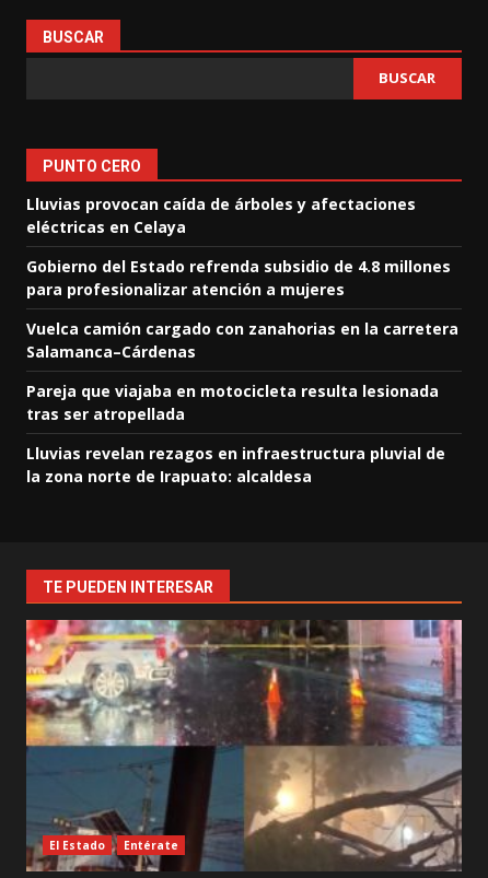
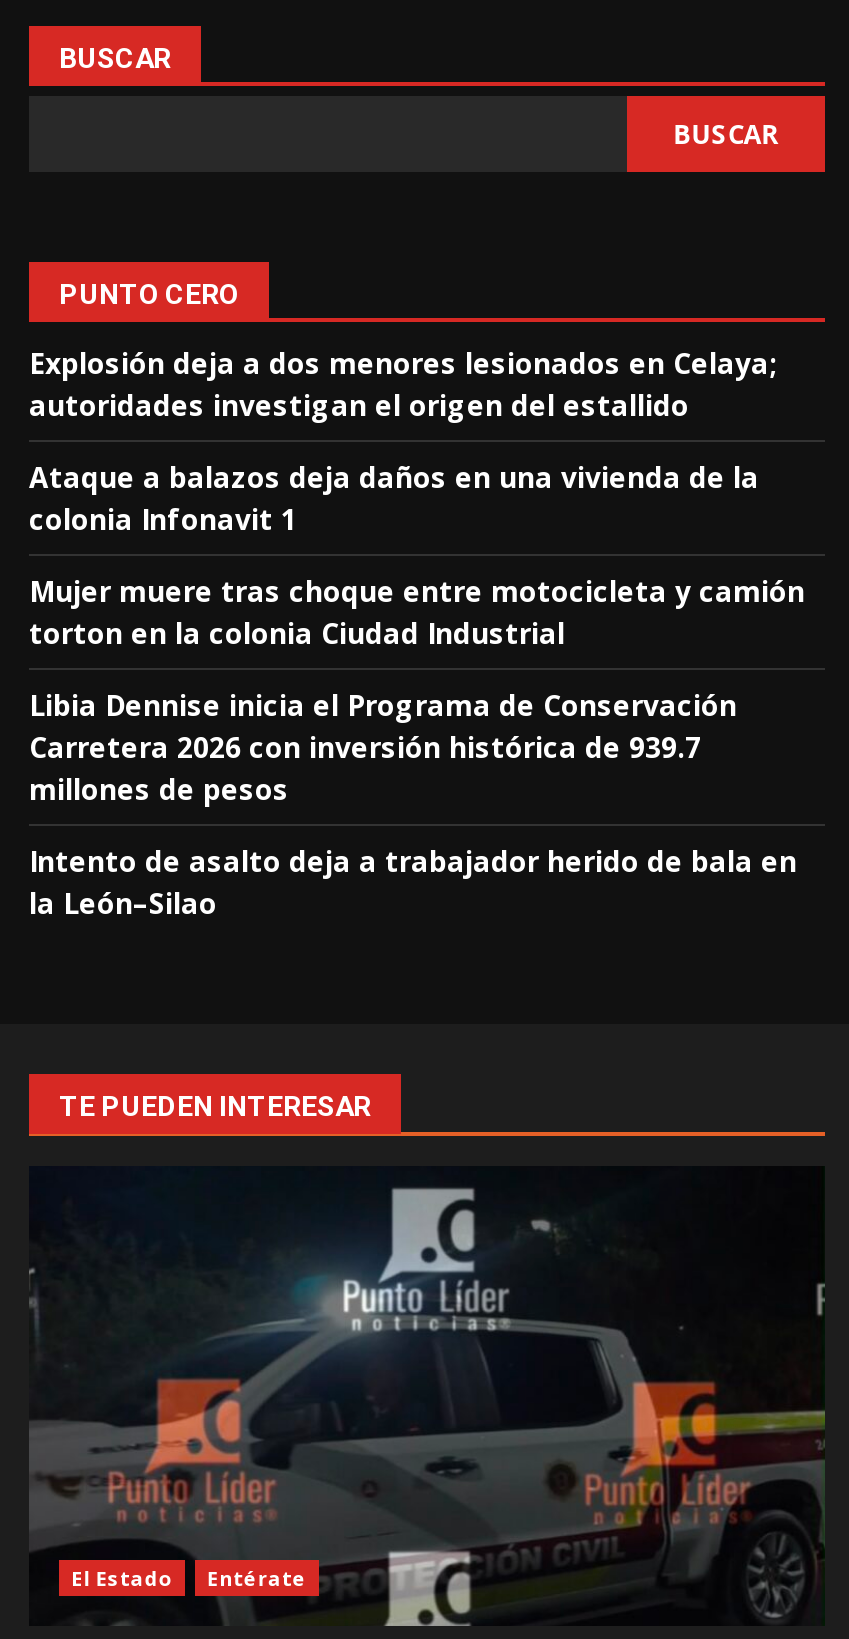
- Lluvias provocan caída de árboles y afectaciones
- eléctricas en Celaya
+ Explosión deja a dos menores lesionados en Celaya;
+ autoridades investigan el origen del estallido

- Gobierno del Estado refrenda subsidio de 4.8 millones
- para profesionalizar atención a mujeres
+ Ataque a balazos deja daños en una vivienda de la
+ colonia Infonavit 1

- Vuelca camión cargado con zanahorias en la carretera
- Salamanca–Cárdenas
+ Mujer muere tras choque entre motocicleta y camión
+ torton en la colonia Ciudad Industrial

- Pareja que viajaba en motocicleta resulta lesionada
- tras ser atropellada
+ Libia Dennise inicia el Programa de Conservación
+ Carretera 2026 con inversión histórica de 939.7
+ millones de pesos

- Lluvias revelan rezagos en infraestructura pluvial de
- la zona norte de Irapuato: alcaldesa
+ Intento de asalto deja a trabajador herido de bala en
+ la León–Silao

- [image]
+ [image]
